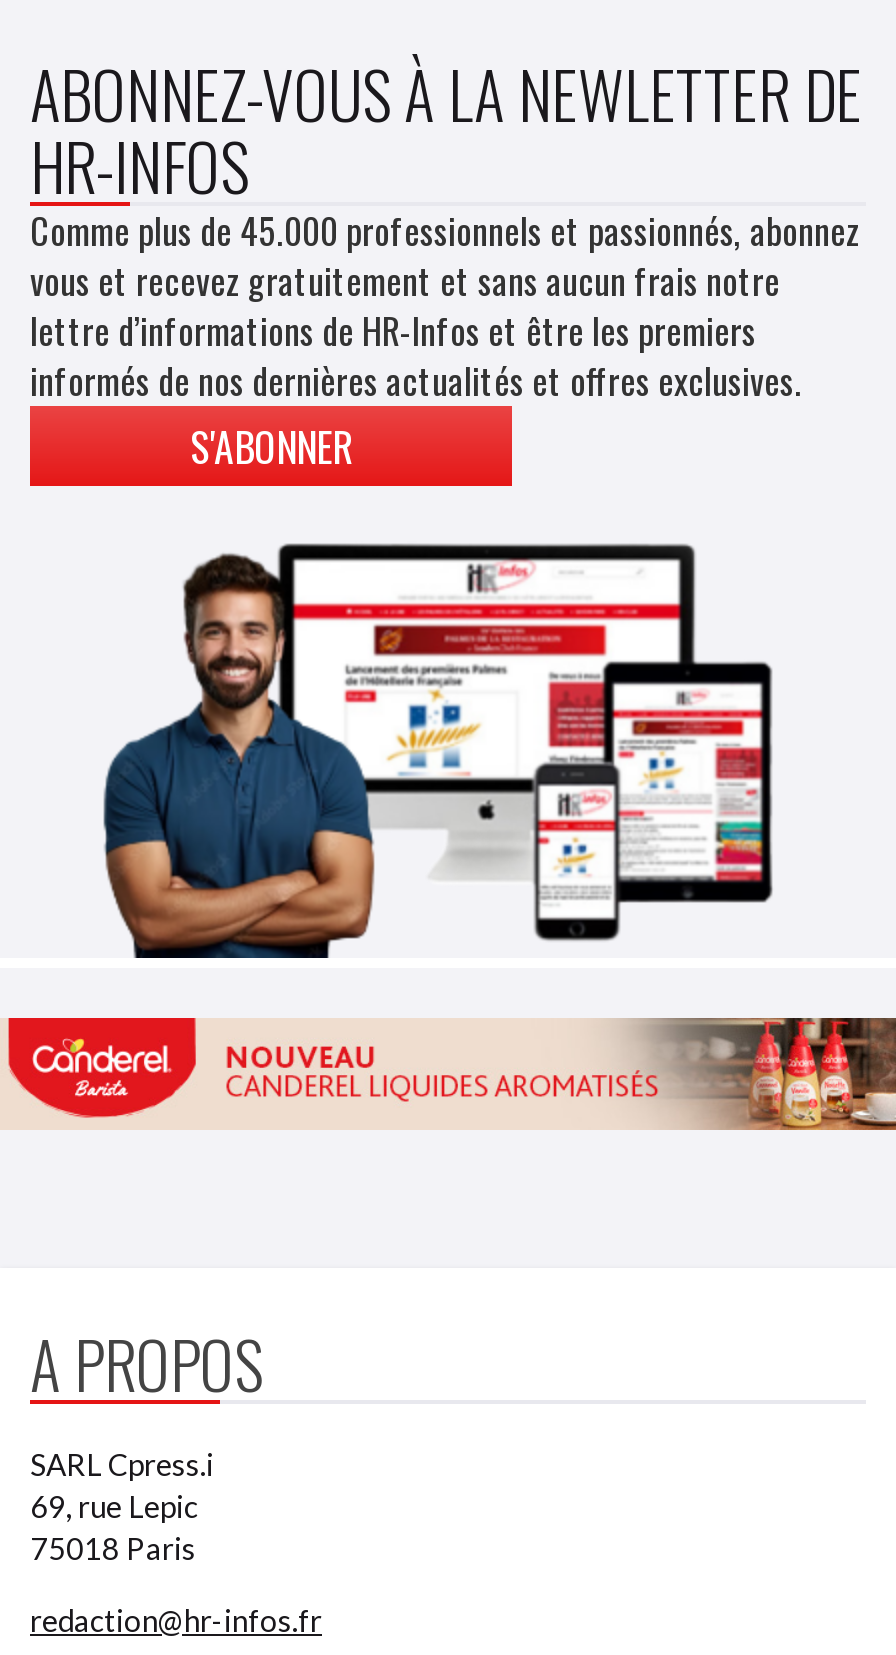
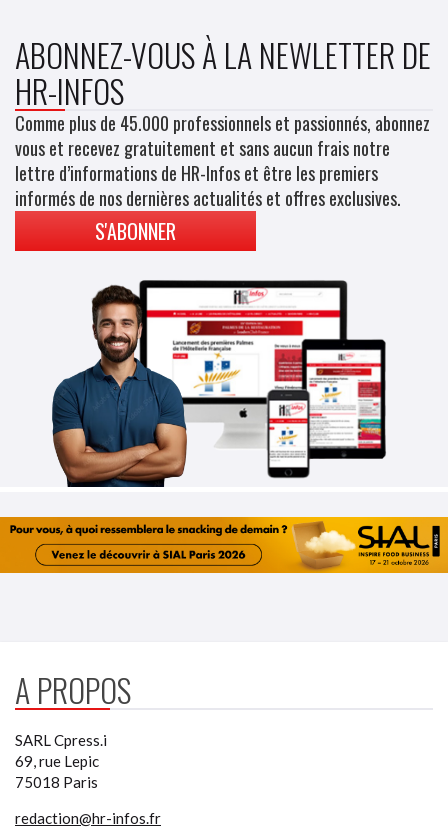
- [image]
+ [image]
